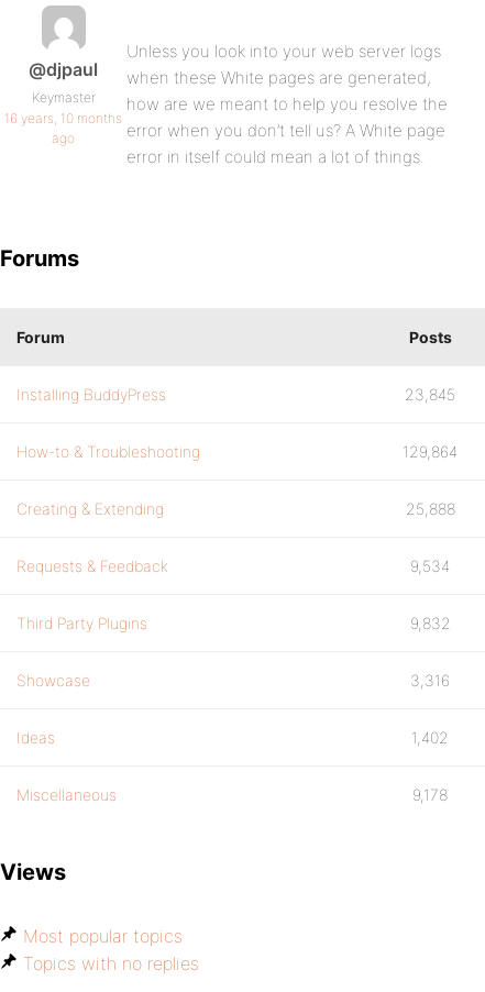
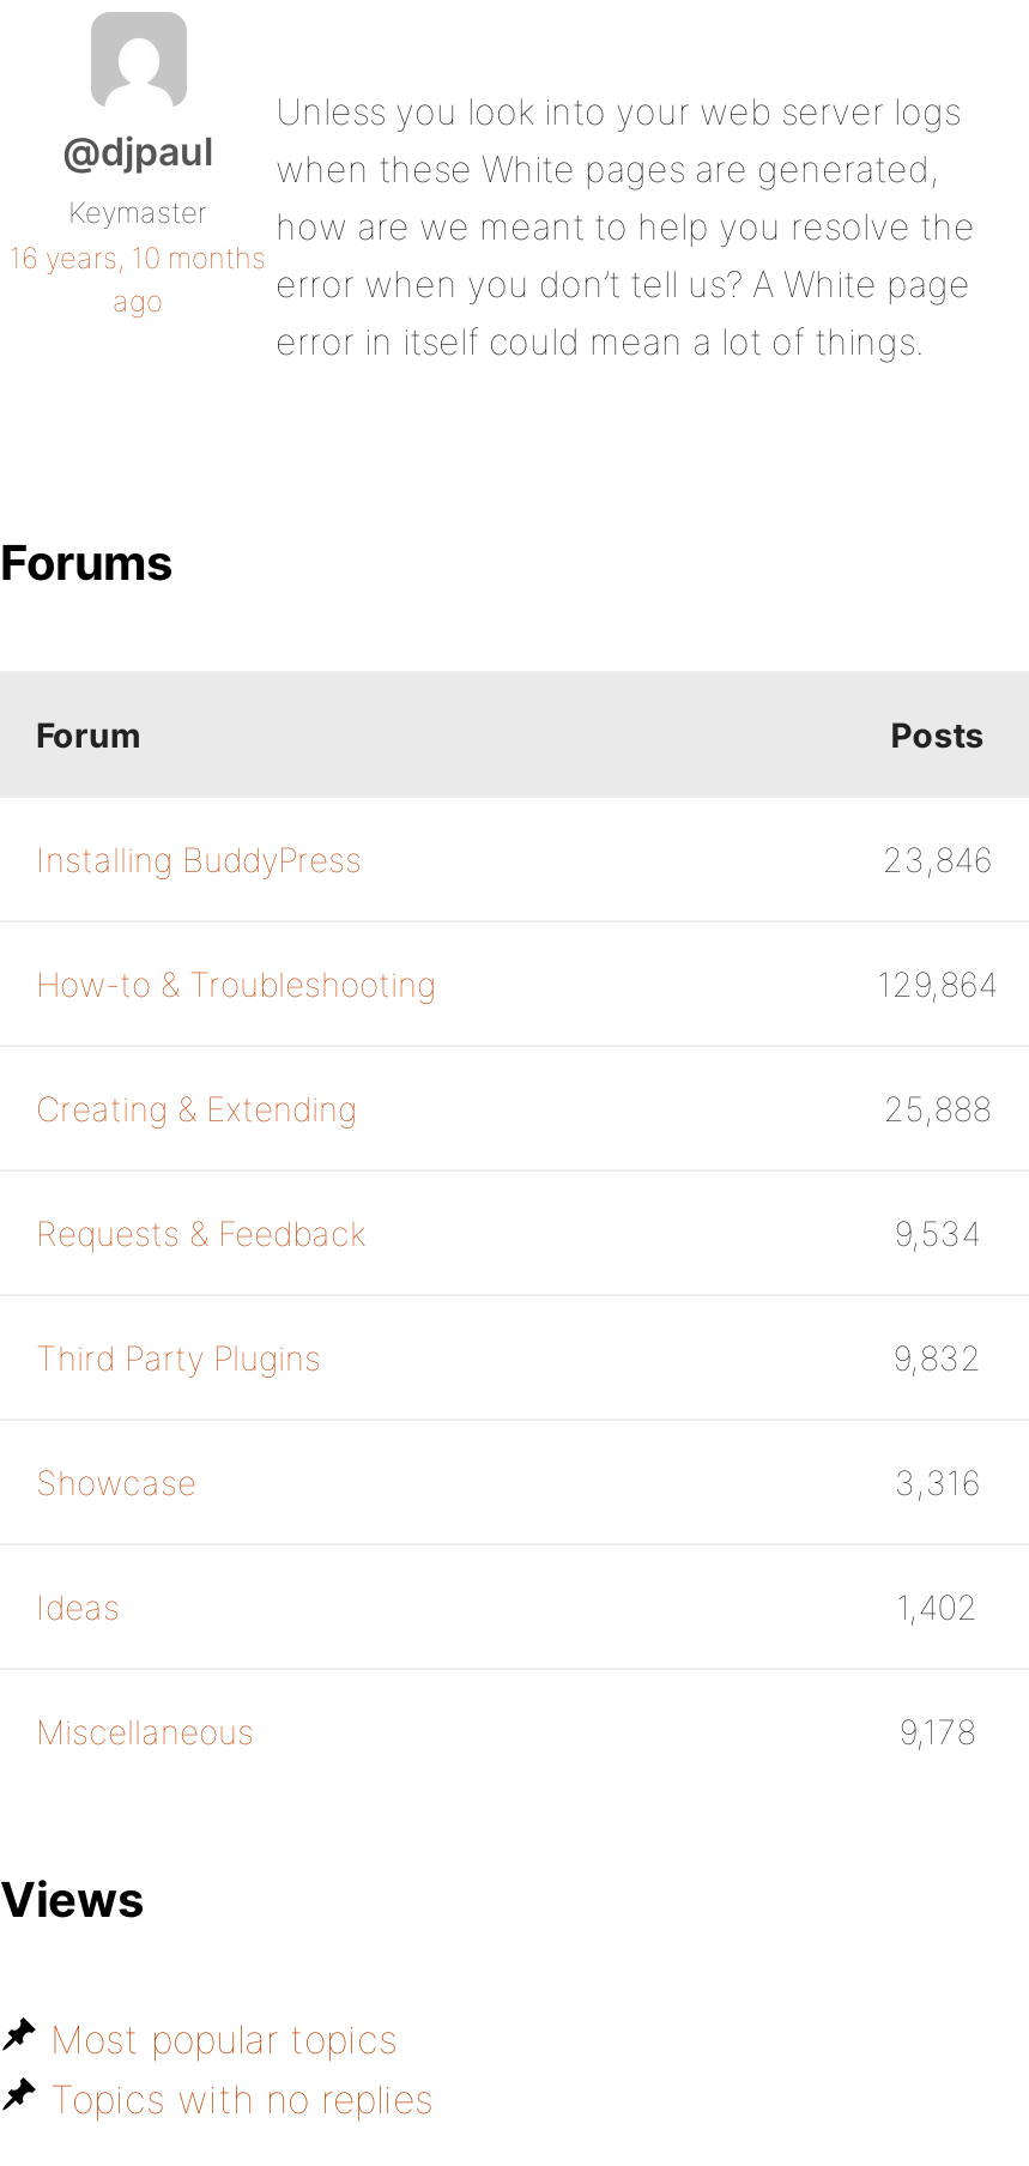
- 23,845
+ 23,846
